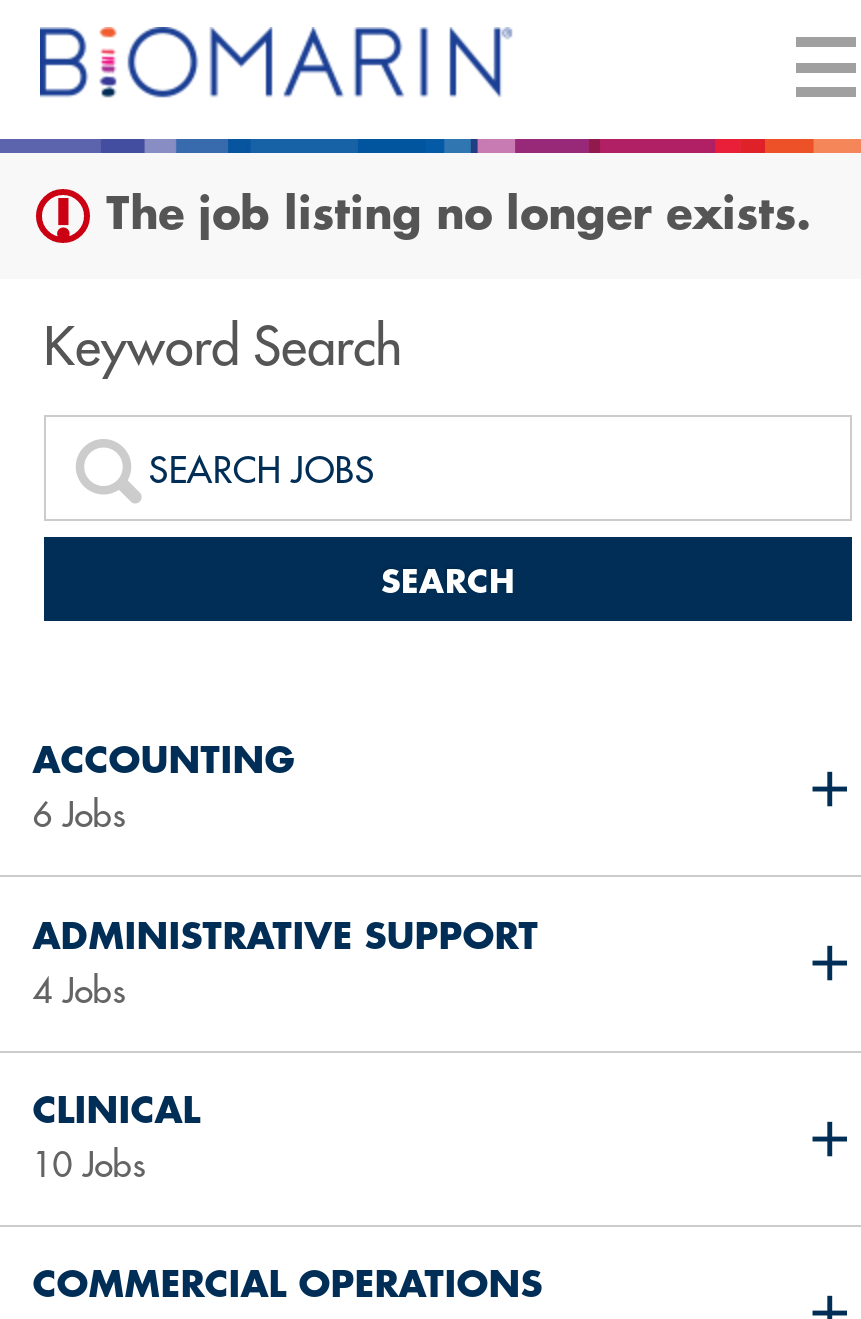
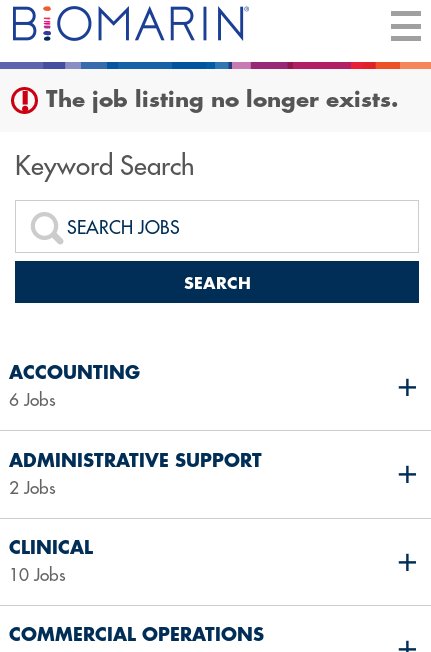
- 4 Jobs
+ 2 Jobs
